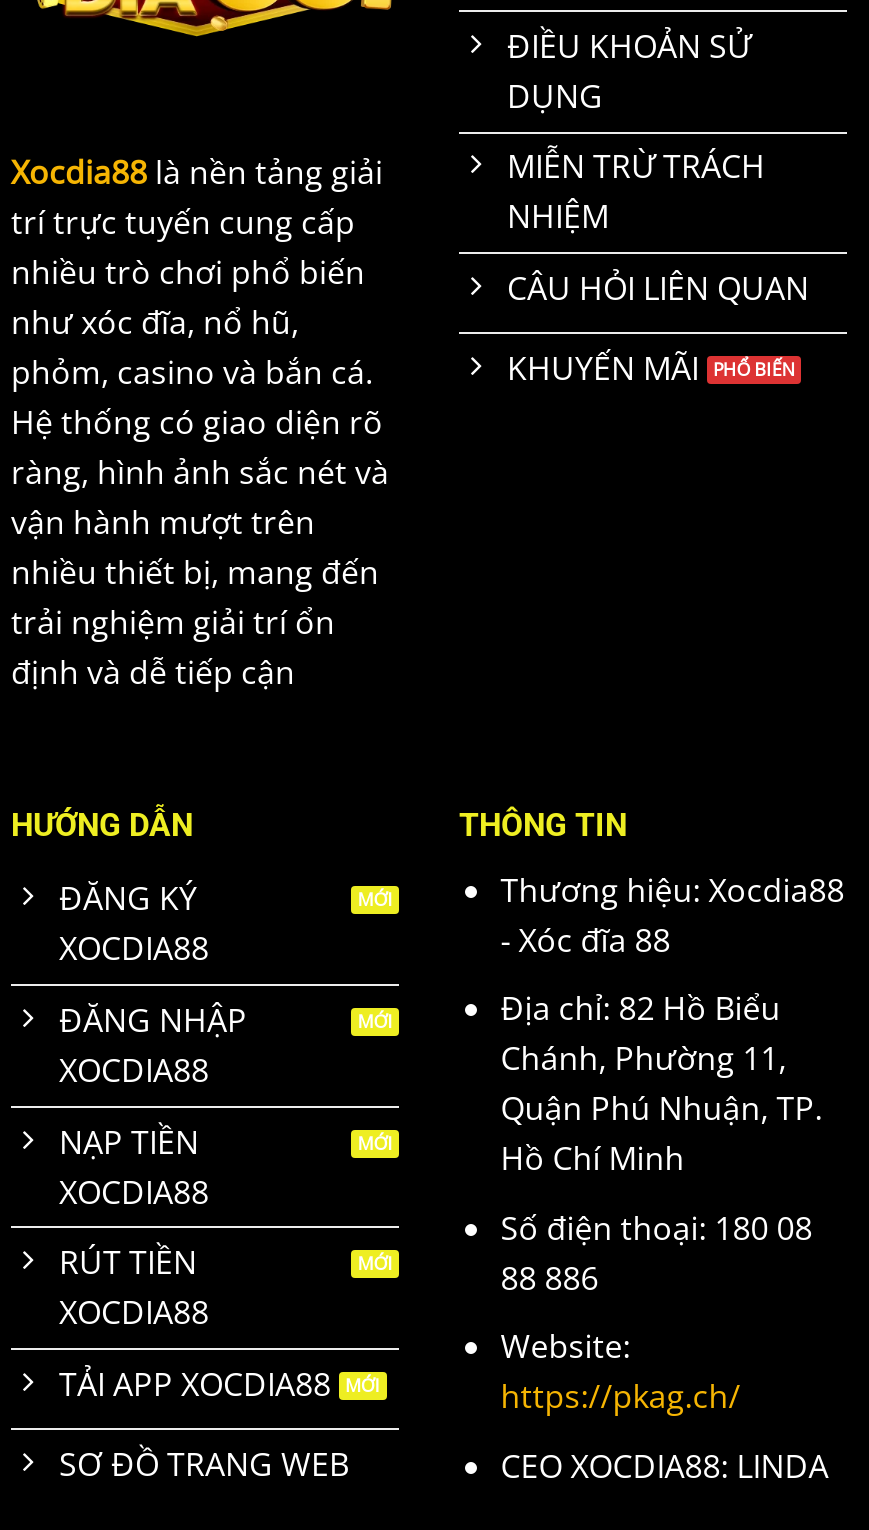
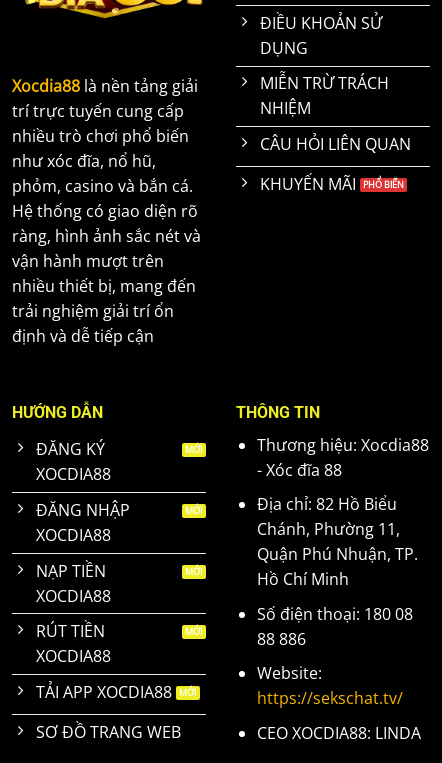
- https://pkag.ch/
+ https://sekschat.tv/
